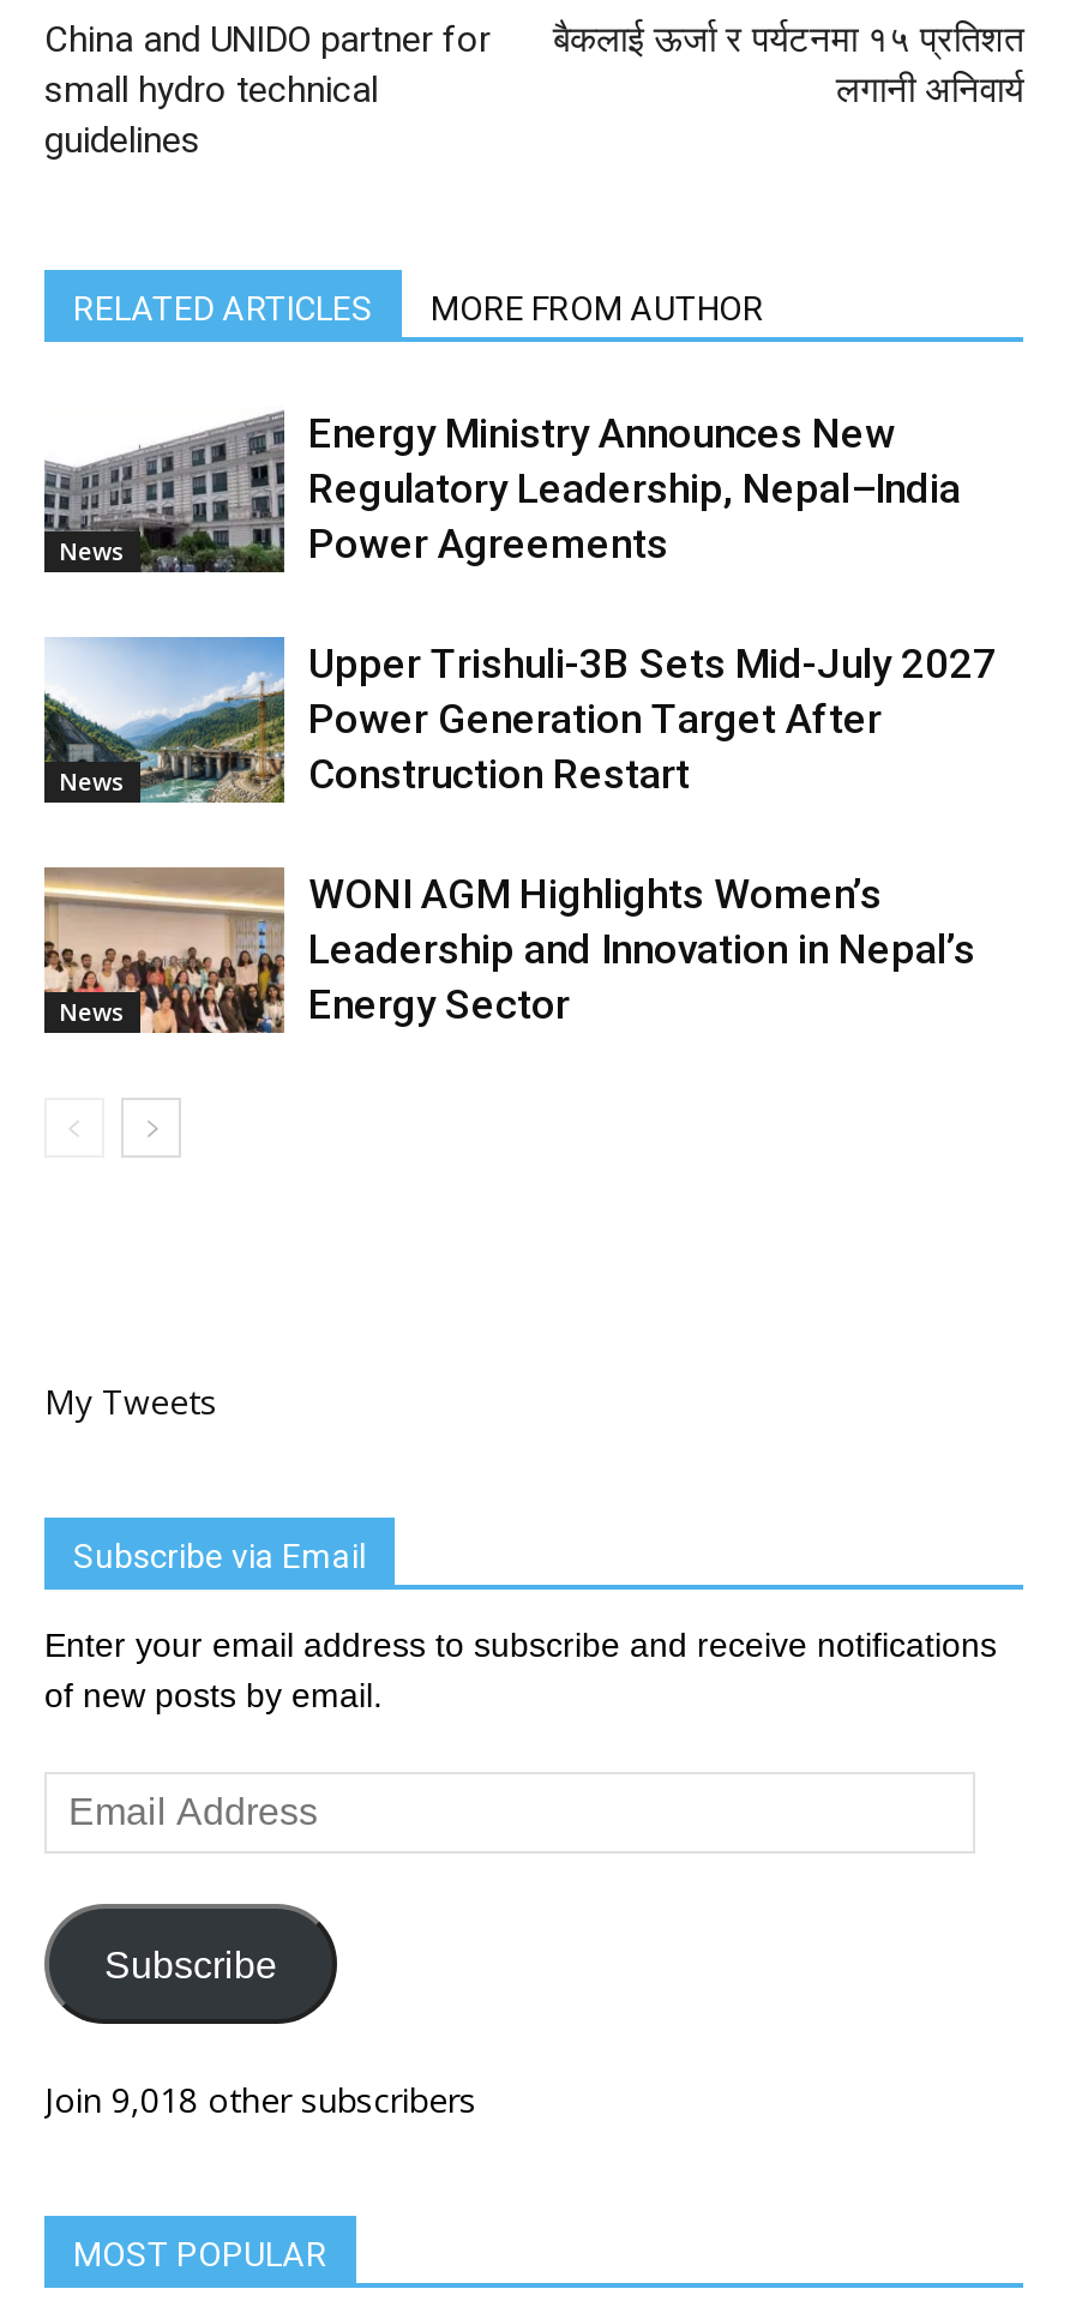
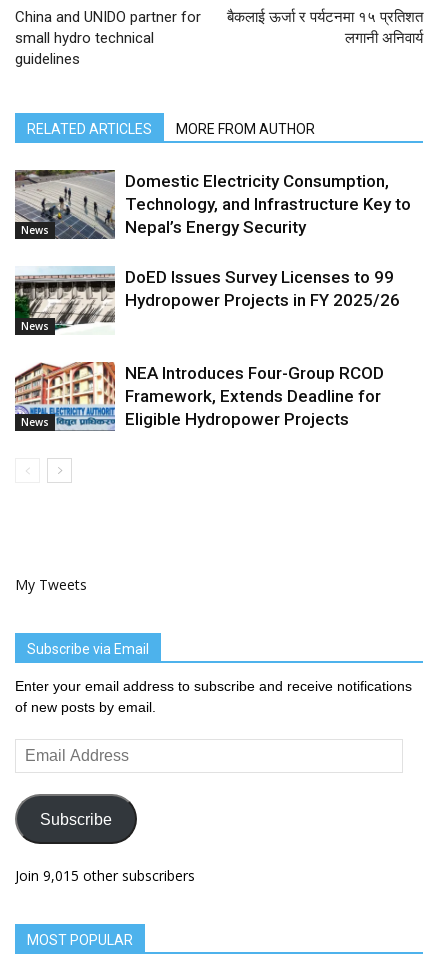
- [image]
- Energy Ministry Announces New
- Regulatory Leadership, Nepal–India
- Power Agreements
+ [image]
+ Domestic Electricity Consumption,
+ Technology, and Infrastructure Key to
+ Nepal’s Energy Security

- [image]
- Upper Trishuli-3B Sets Mid-July 2027
- Power Generation Target After
- Construction Restart
+ [image]
+ DoED Issues Survey Licenses to 99
+ Hydropower Projects in FY 2025/26

- [image]
- WONI AGM Highlights Women’s
- Leadership and Innovation in Nepal’s
- Energy Sector
+ [image]
+ NEA Introduces Four-Group RCOD
+ Framework, Extends Deadline for
+ Eligible Hydropower Projects

- Join 9,018 other subscribers
+ Join 9,015 other subscribers
